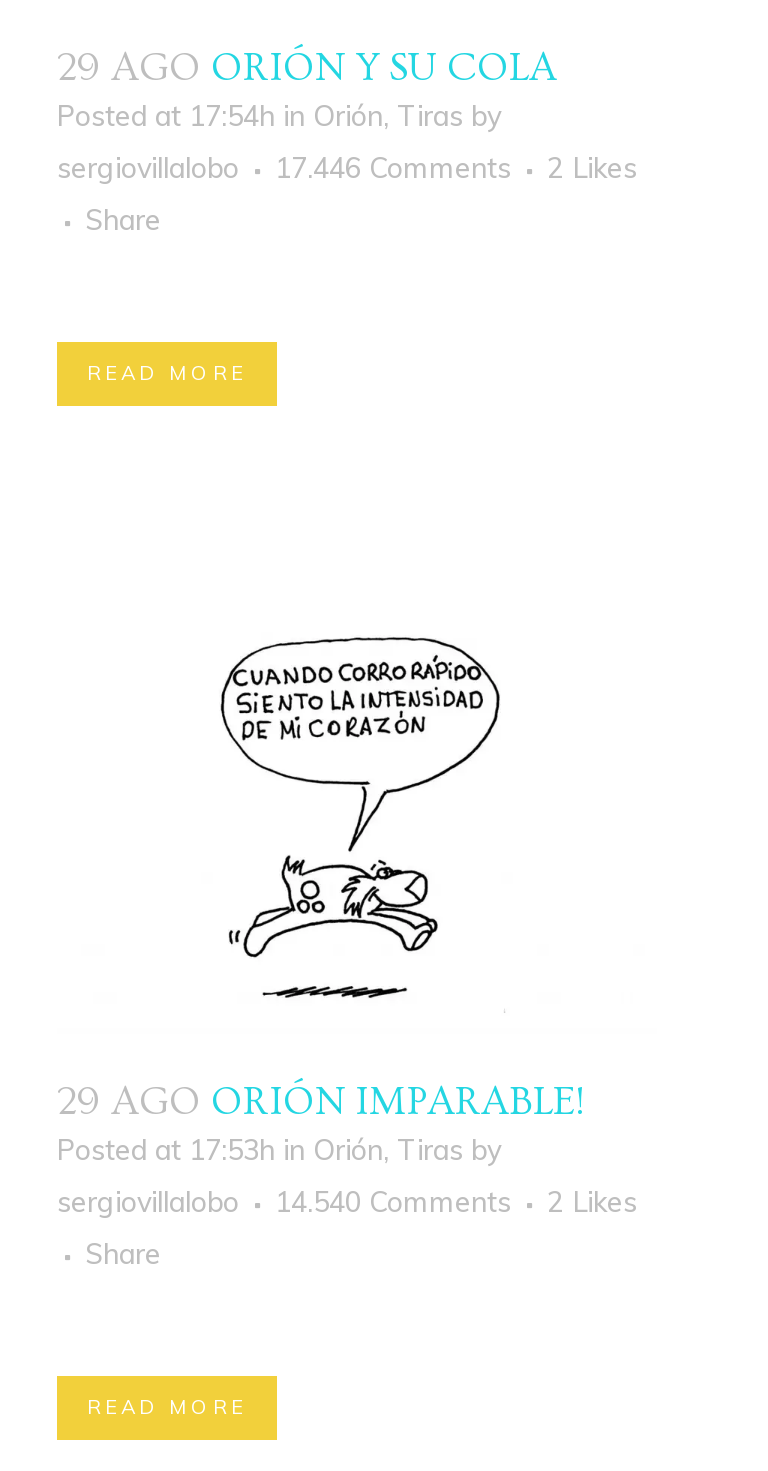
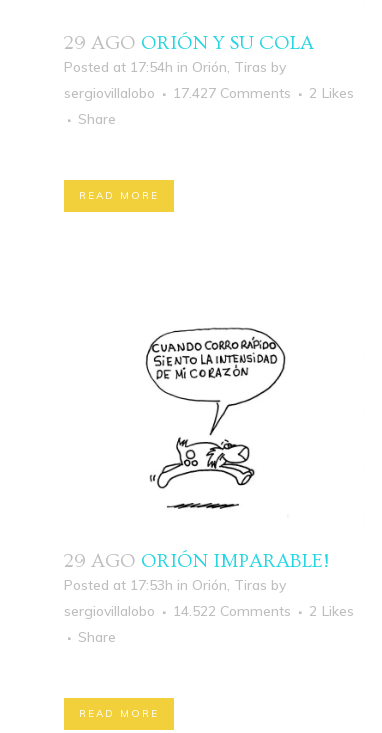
- sergiovillalobo 17.446 Comments 2 Likes
+ sergiovillalobo 17.427 Comments 2 Likes

- sergiovillalobo 14.540 Comments 2 Likes
+ sergiovillalobo 14.522 Comments 2 Likes
